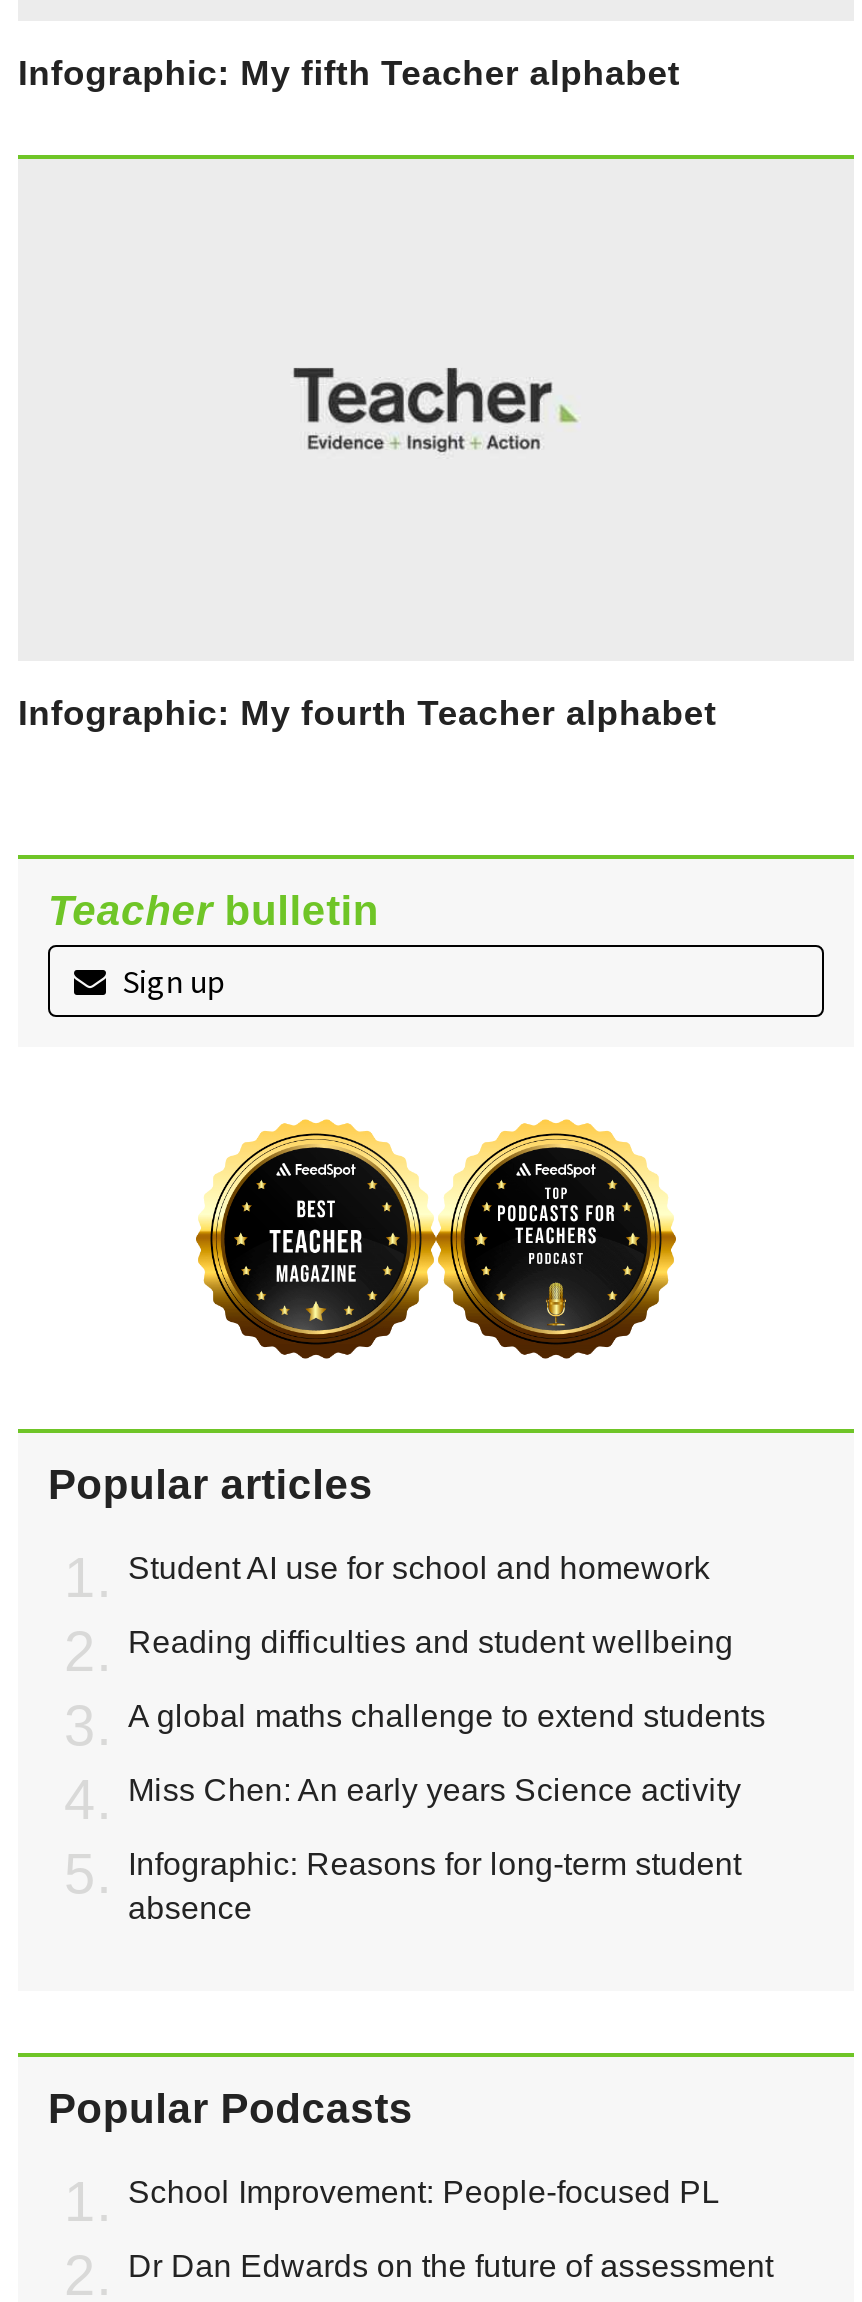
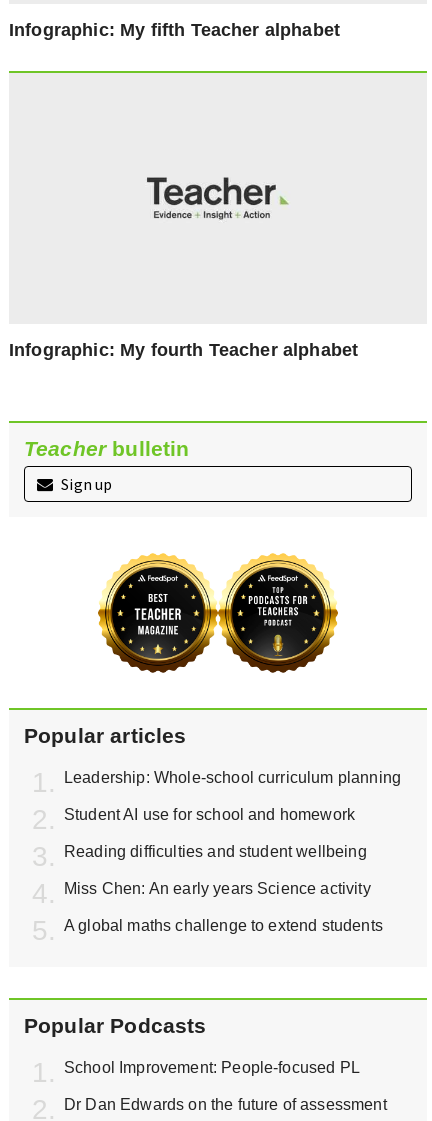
+ Leadership: Whole-school curriculum planning

moved down: Student AI use for school and homework | Reading difficulties and student wellbeing

moved down: A global maths challenge to extend students

- Infographic: Reasons for long-term student
- absence
